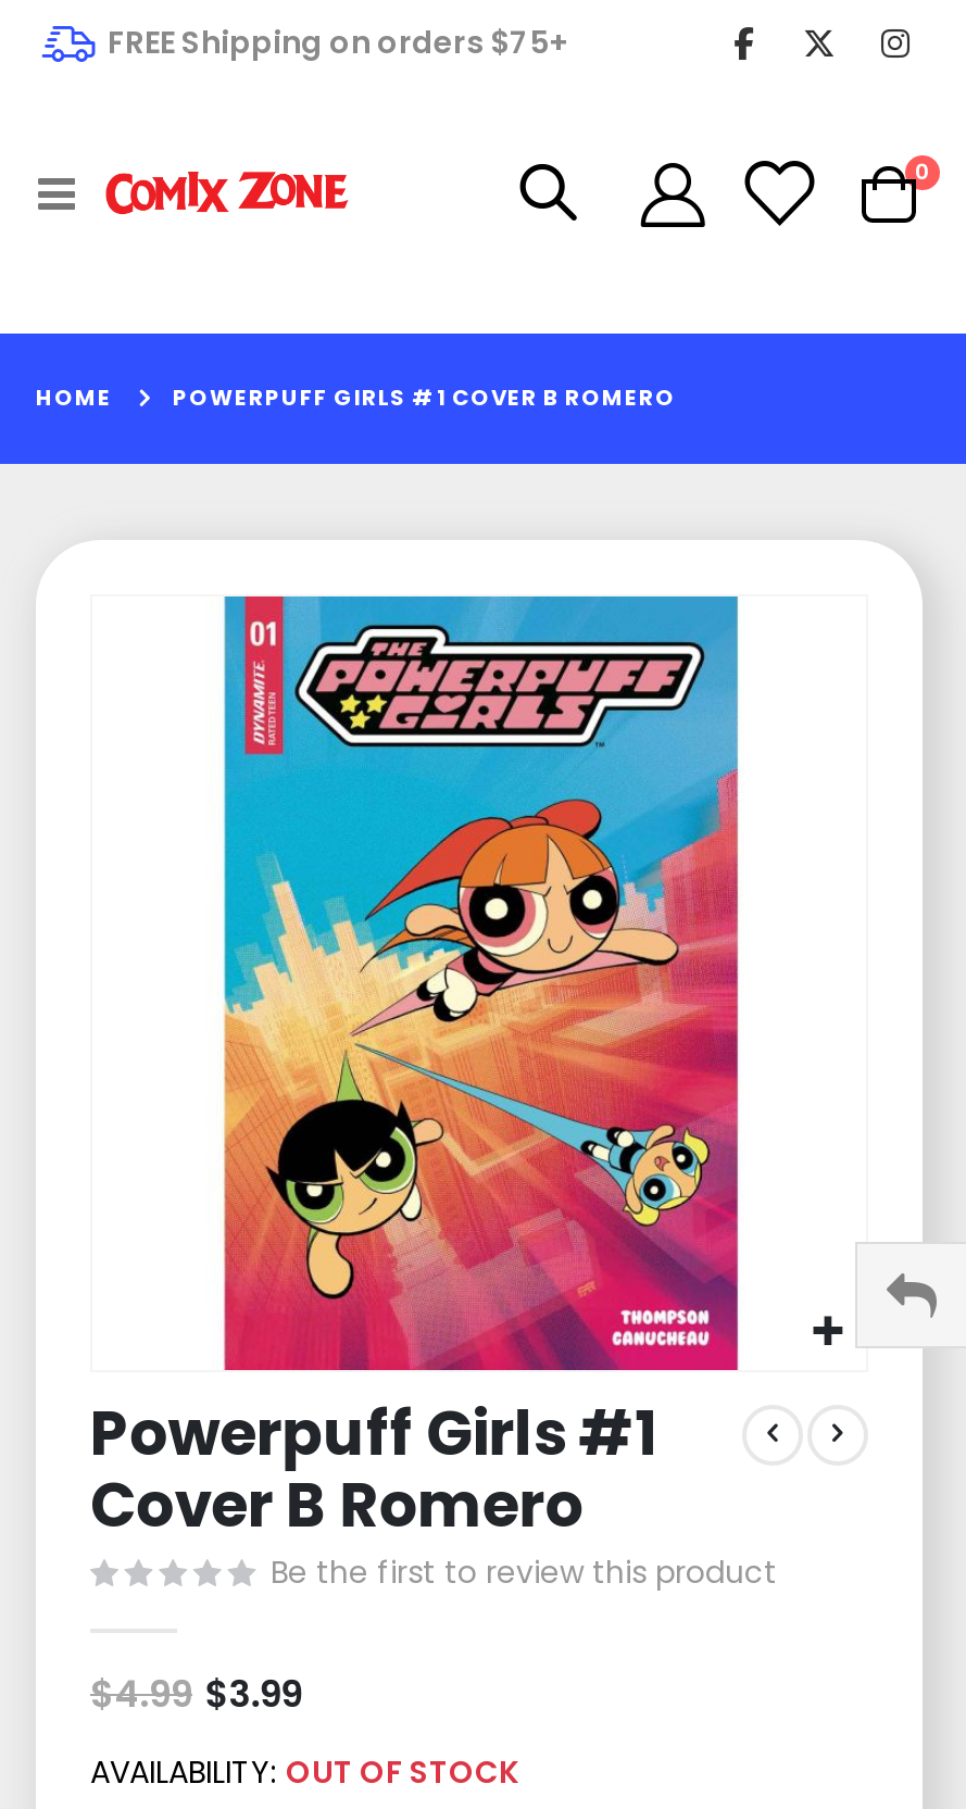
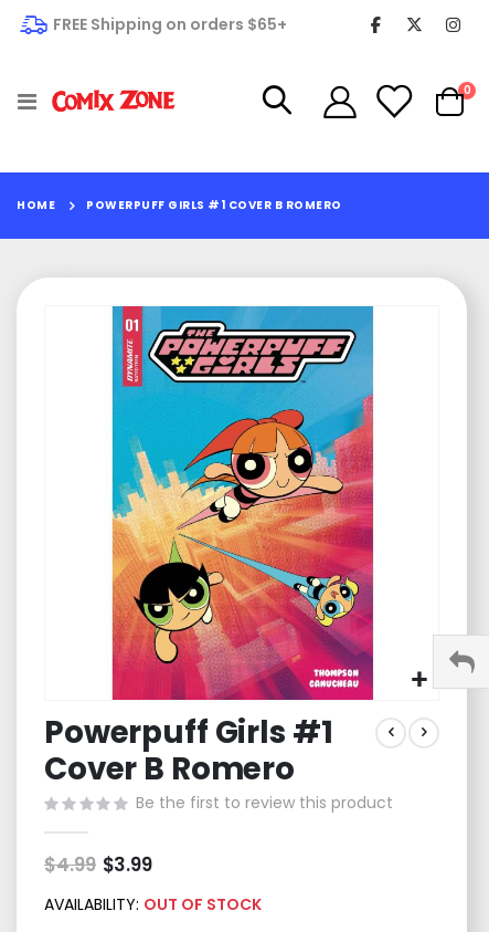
- FREE Shipping on orders $75+
+ FREE Shipping on orders $65+
